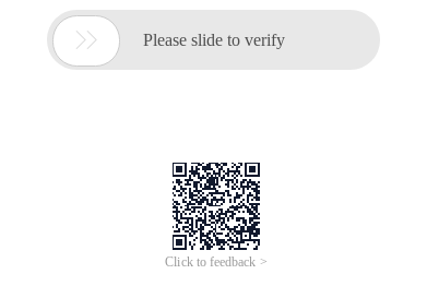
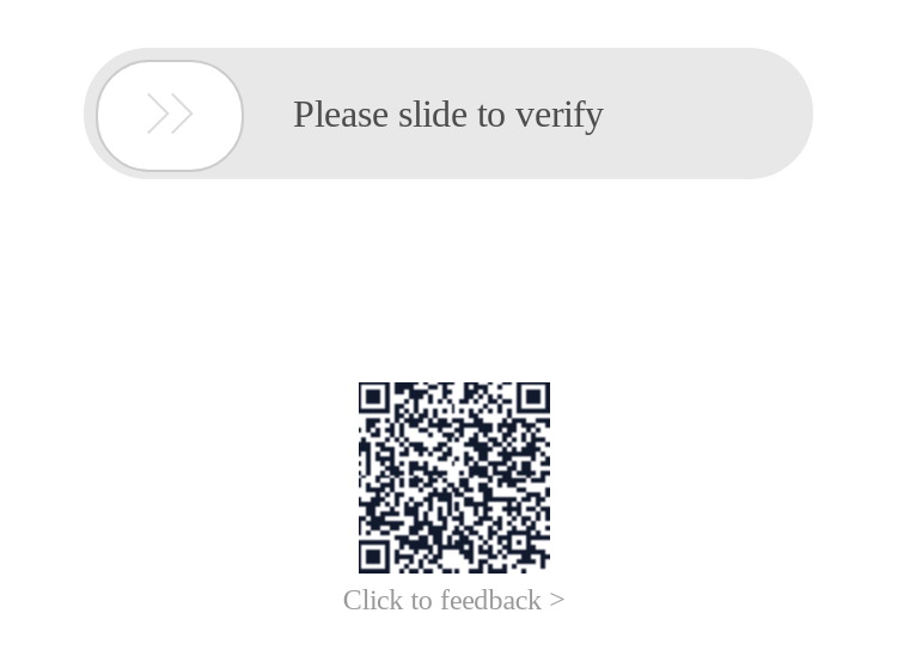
- [image]
+ [image]
